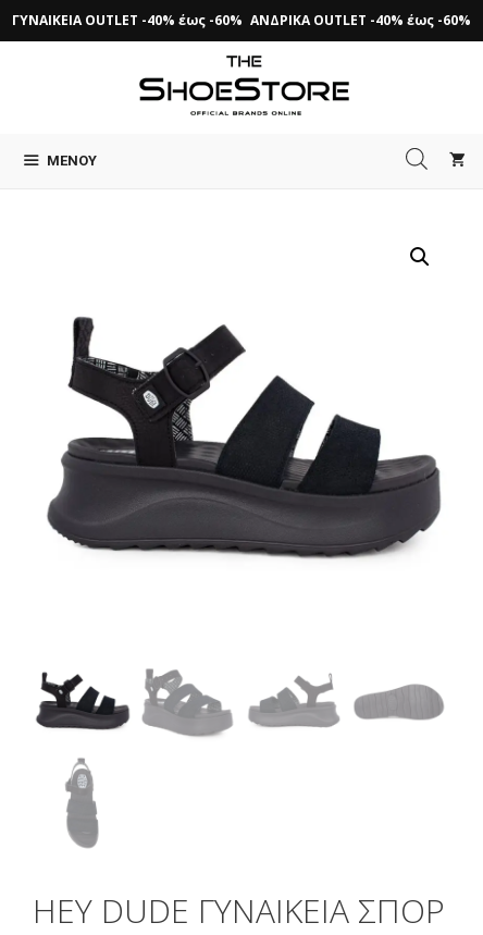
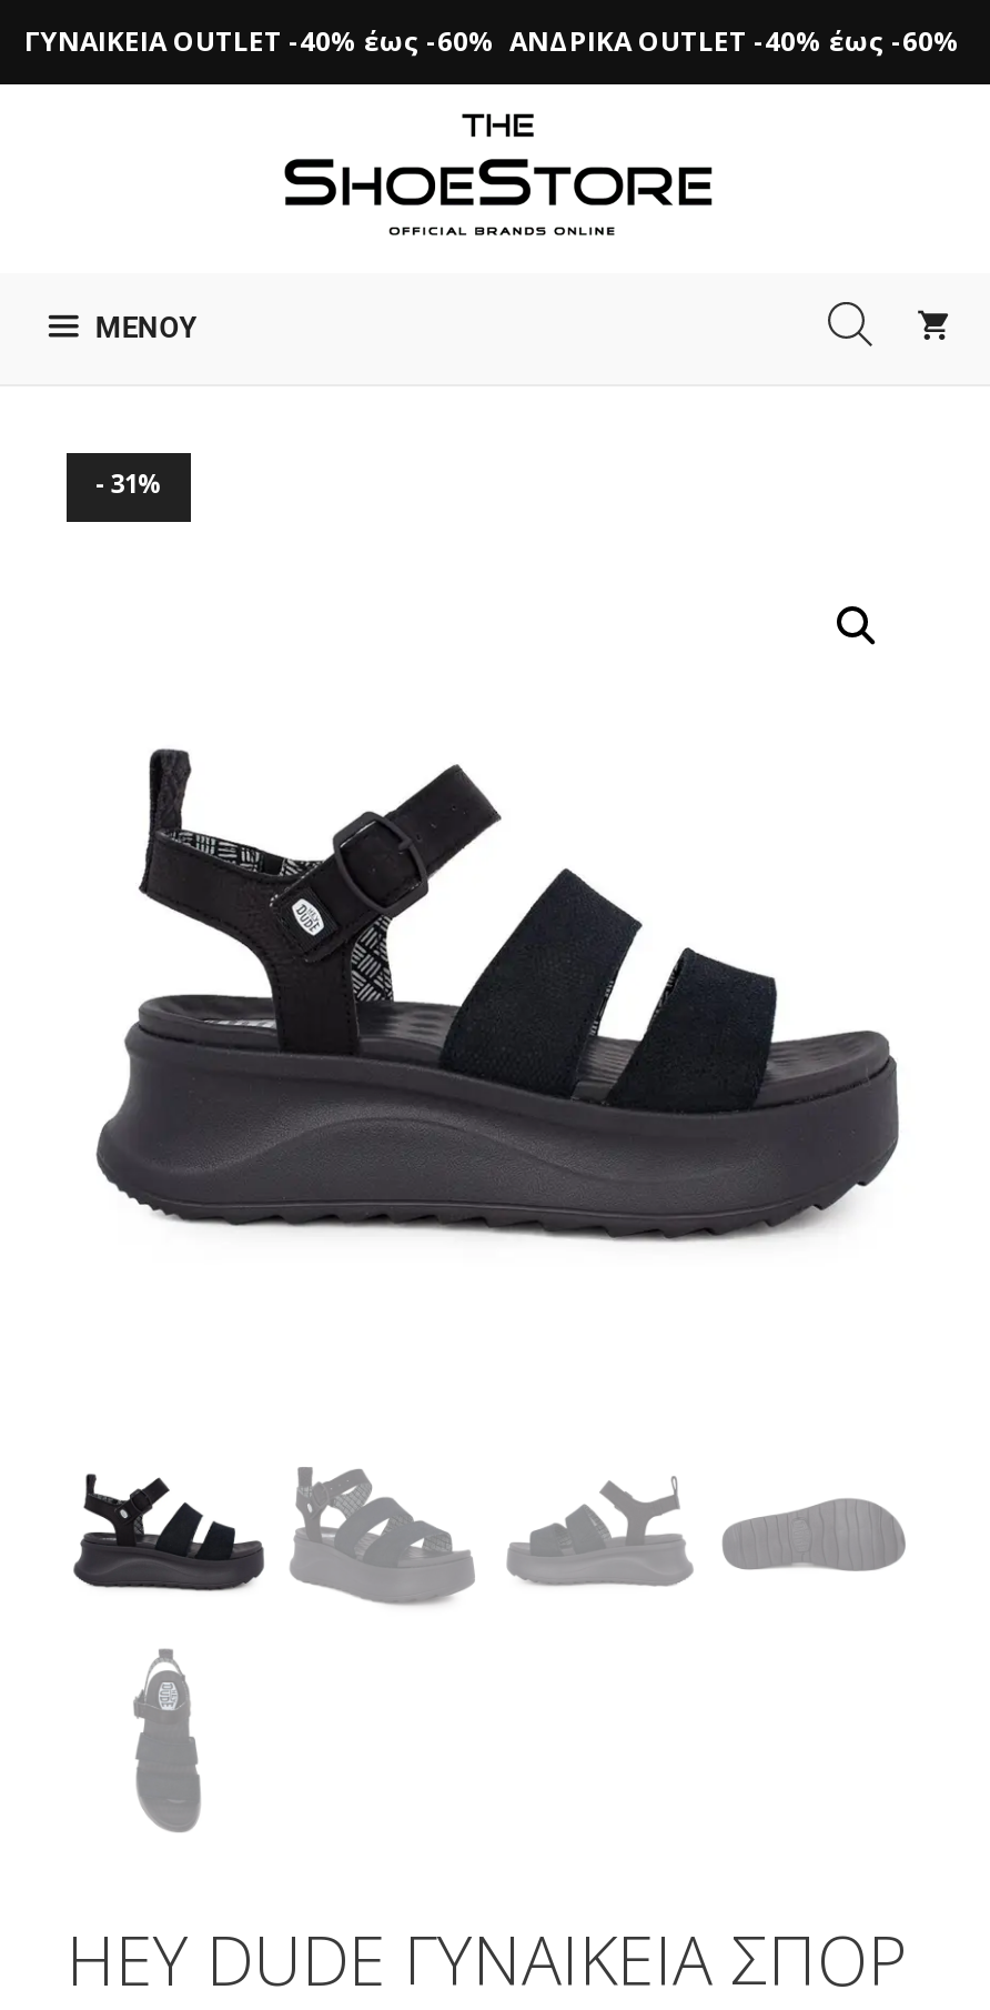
+ - 31%
